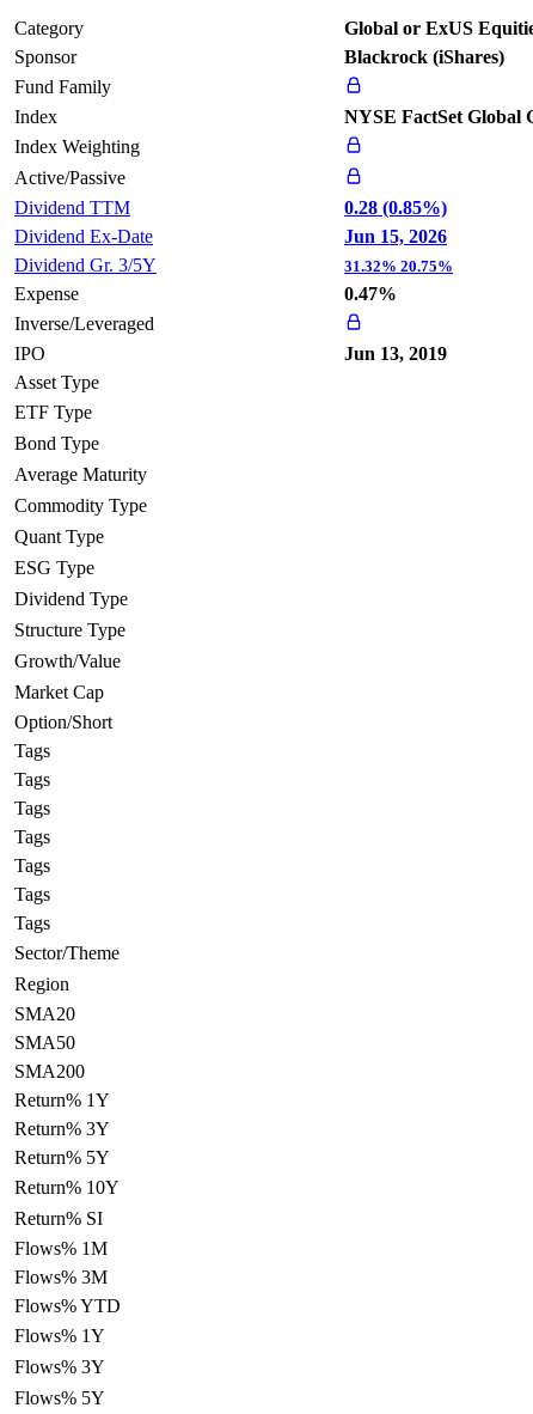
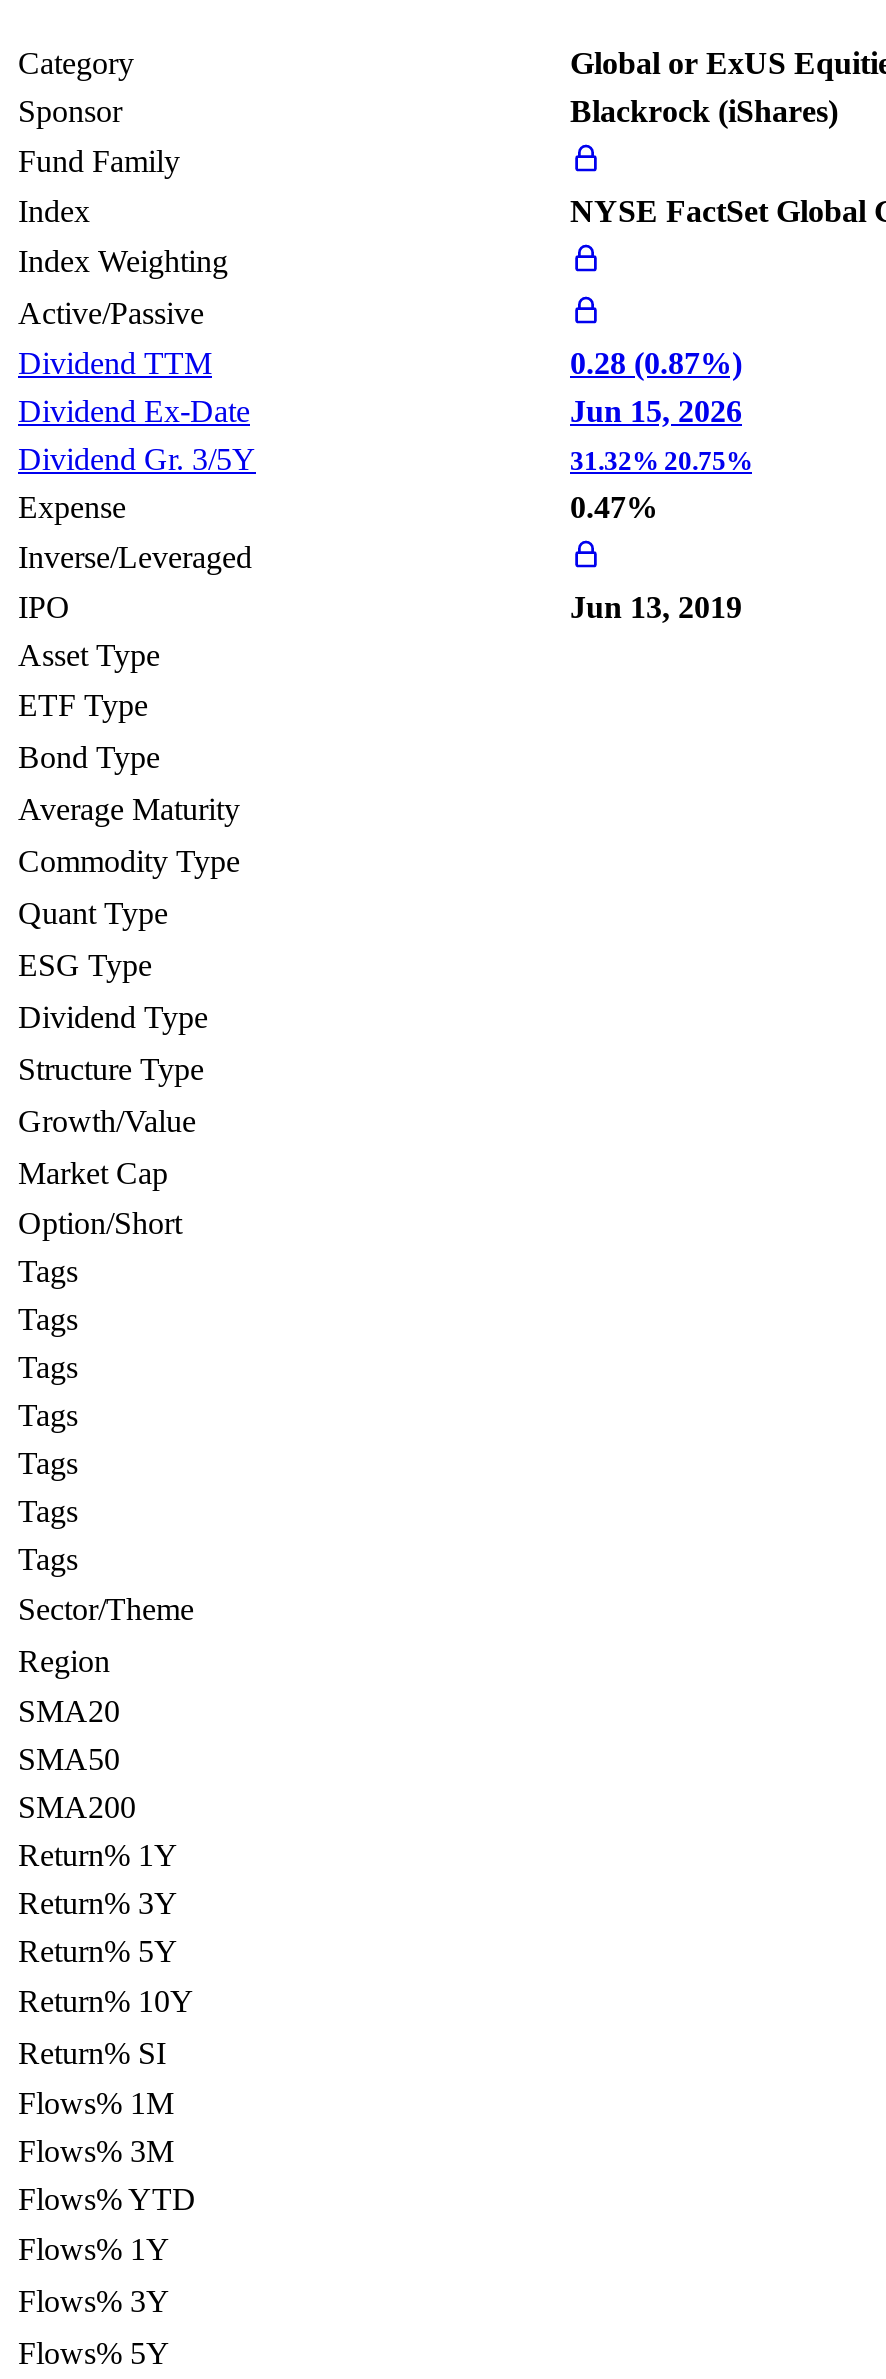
- 0.28 (0.85%)
+ 0.28 (0.87%)
